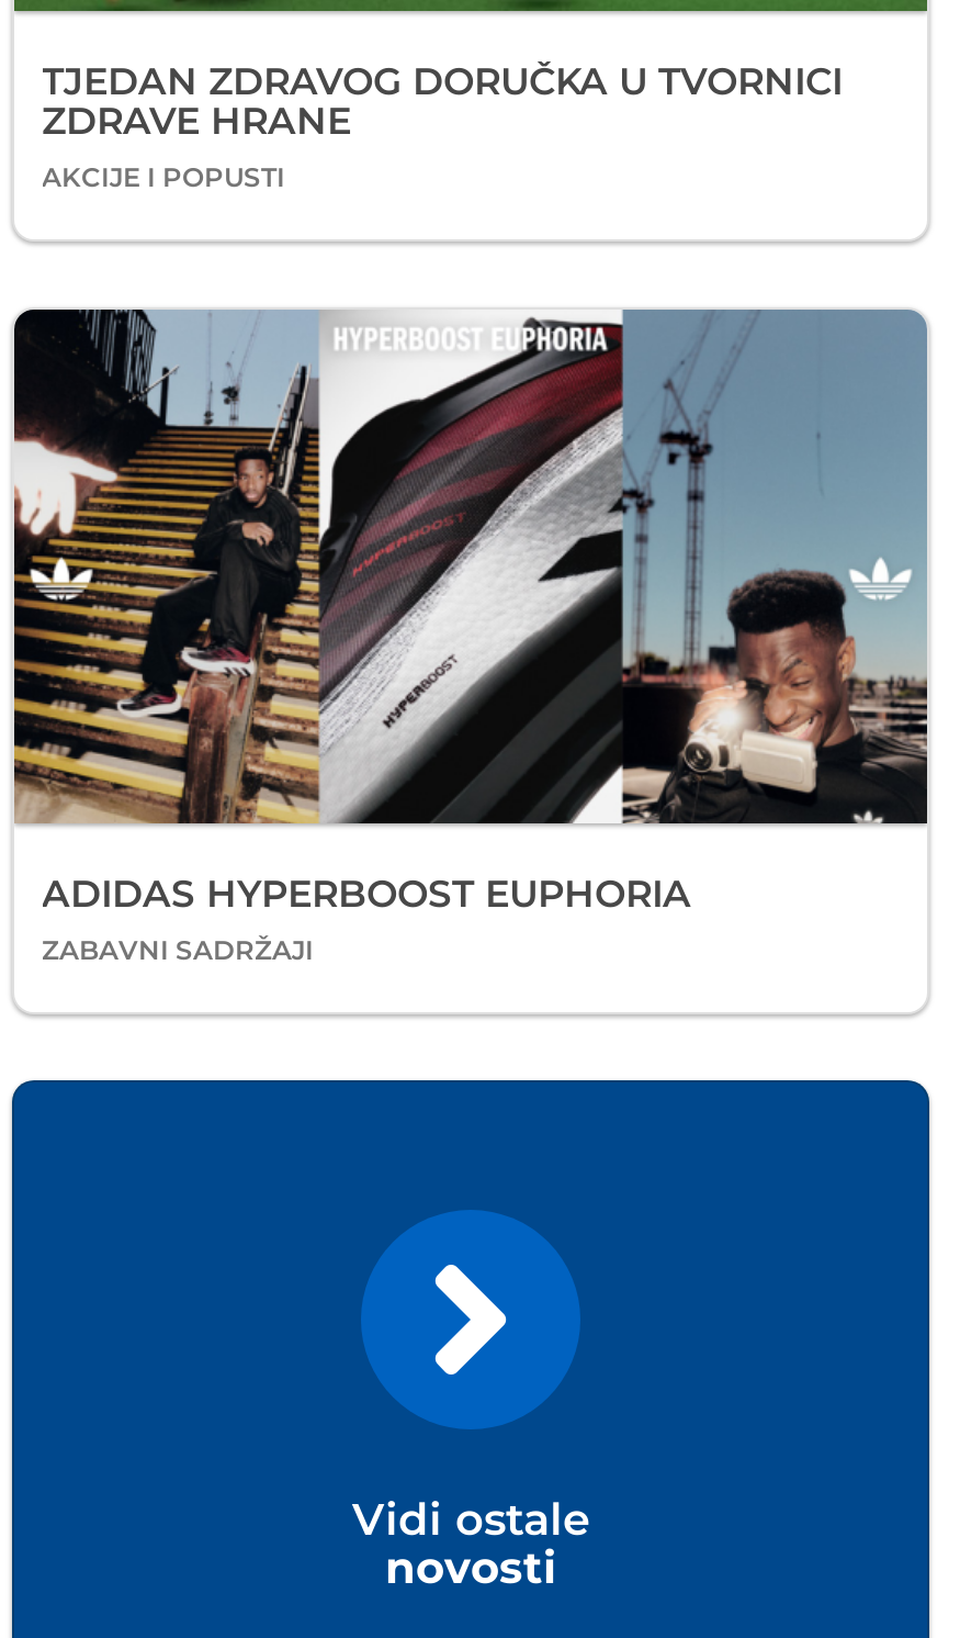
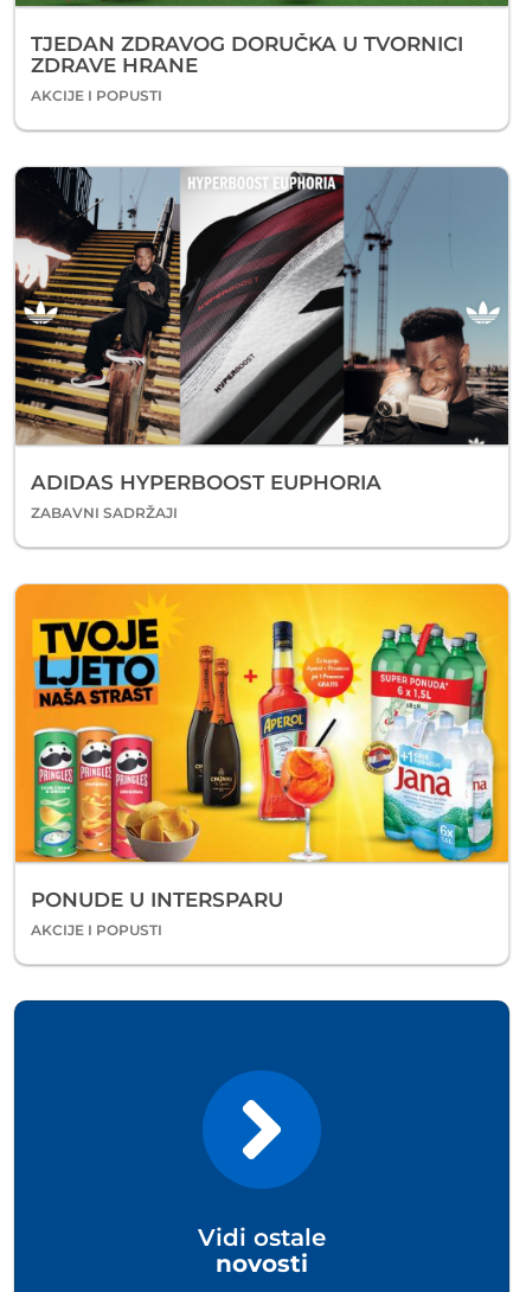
+ [image]
+ PONUDE U INTERSPARU
+ AKCIJE I POPUSTI
